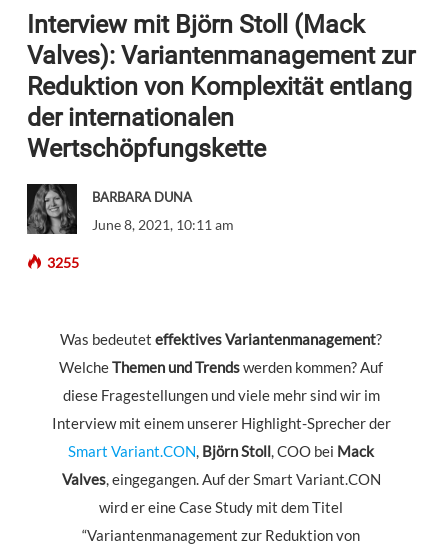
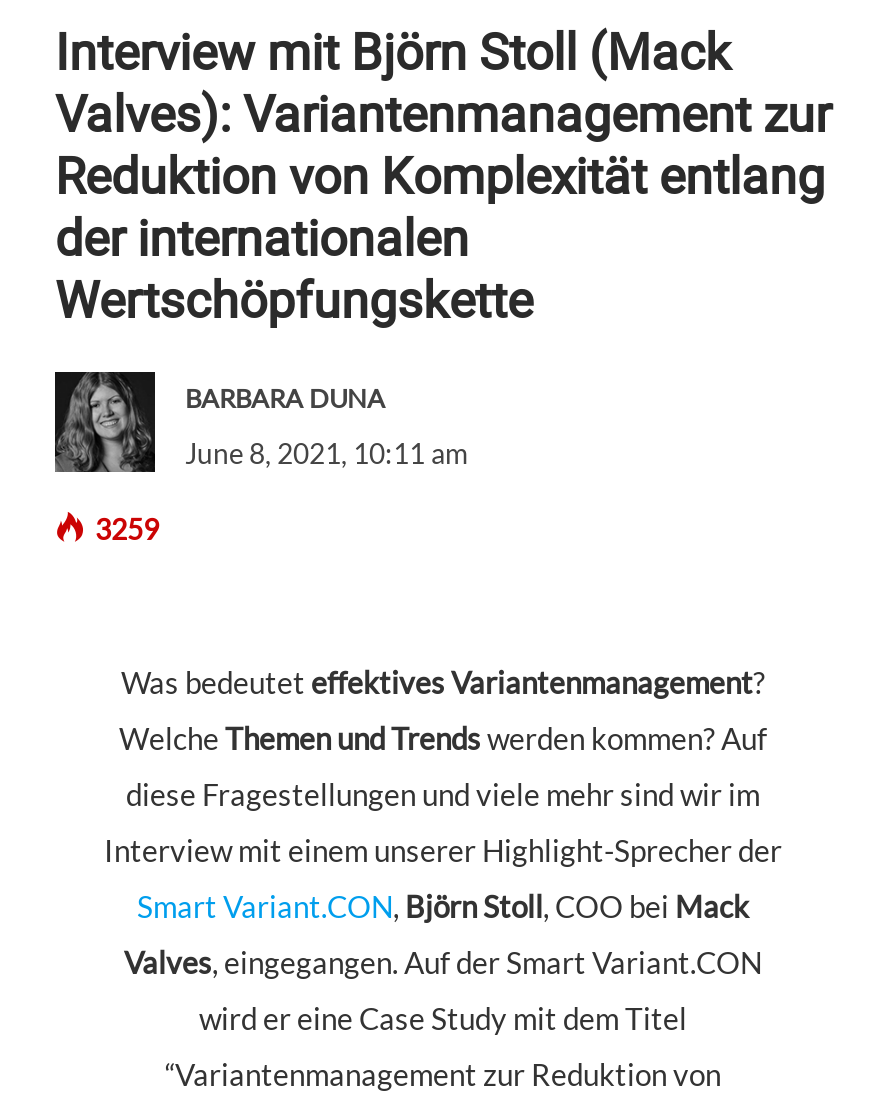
- 3255
+ 3259
